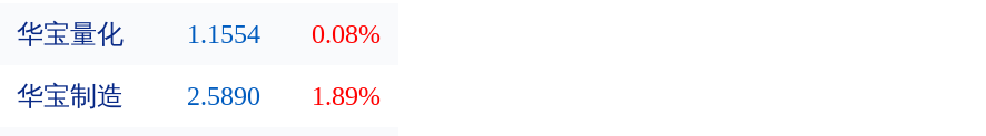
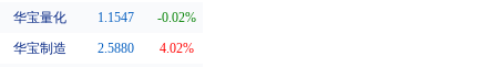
- 1.1554
+ 1.1547

- 0.08%
+ -0.02%

- 2.5890
+ 2.5880

- 1.89%
+ 4.02%
